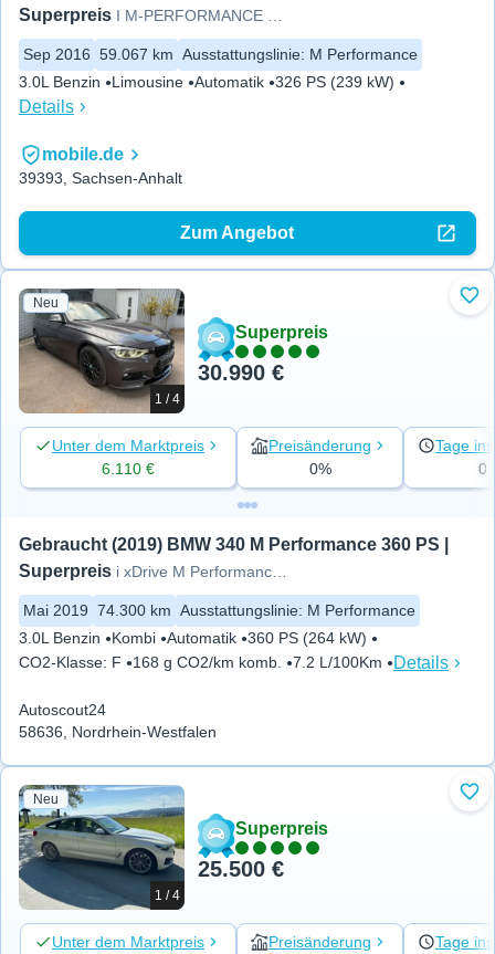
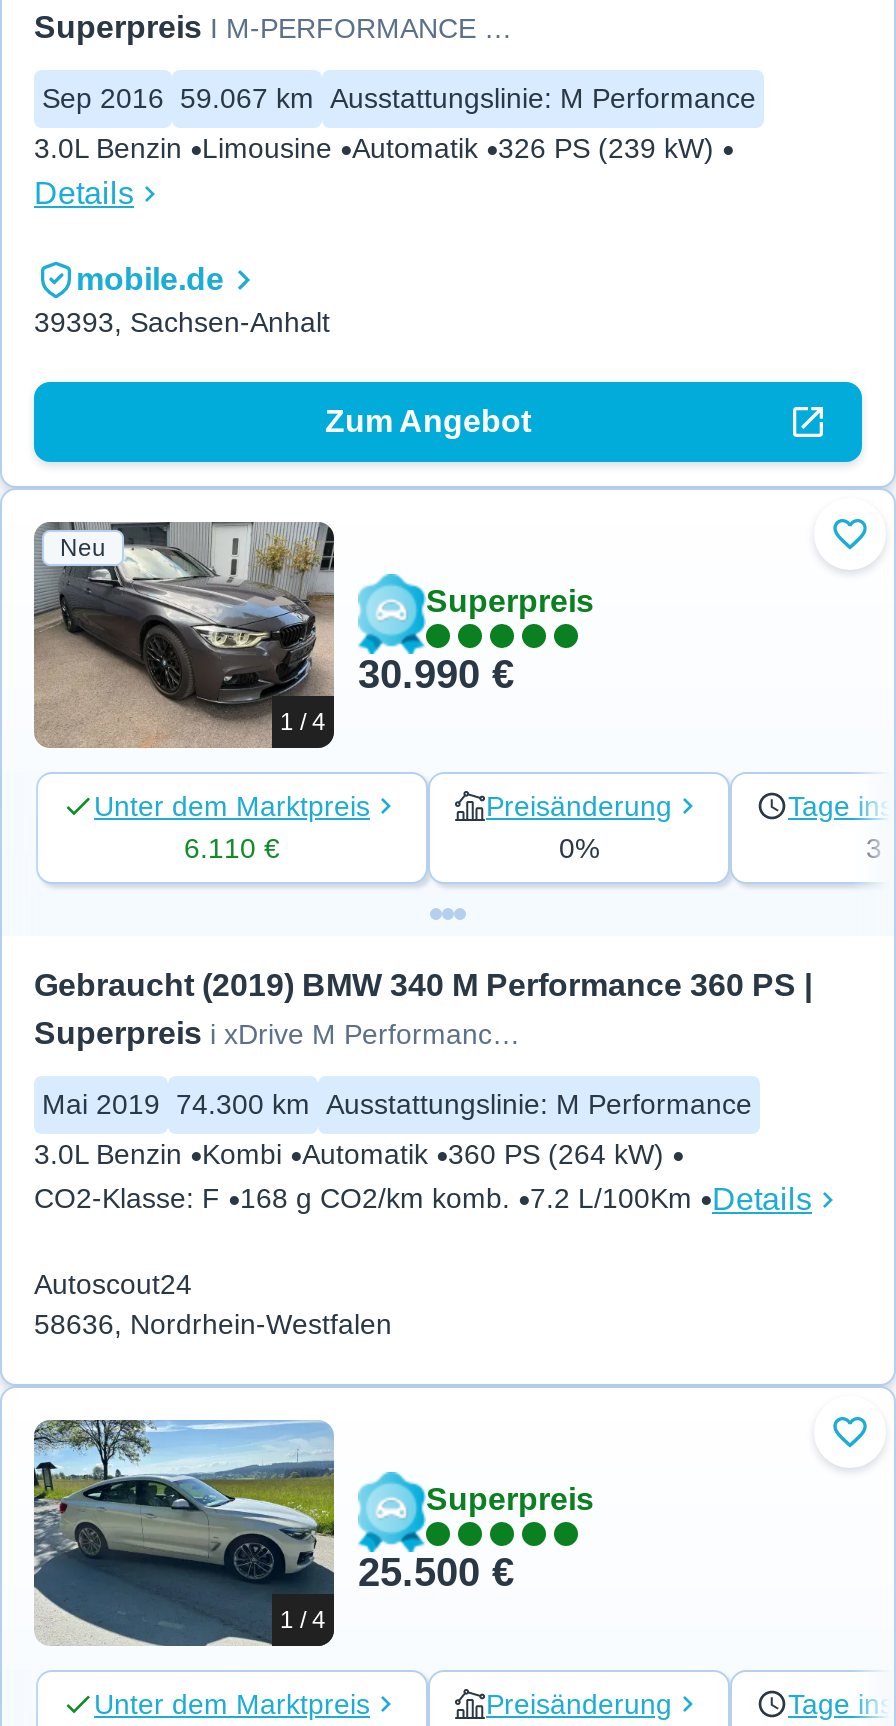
- 0
+ 3

- Neu
